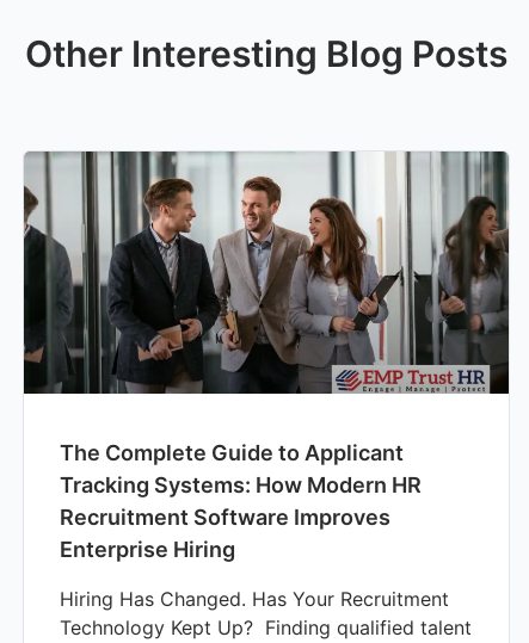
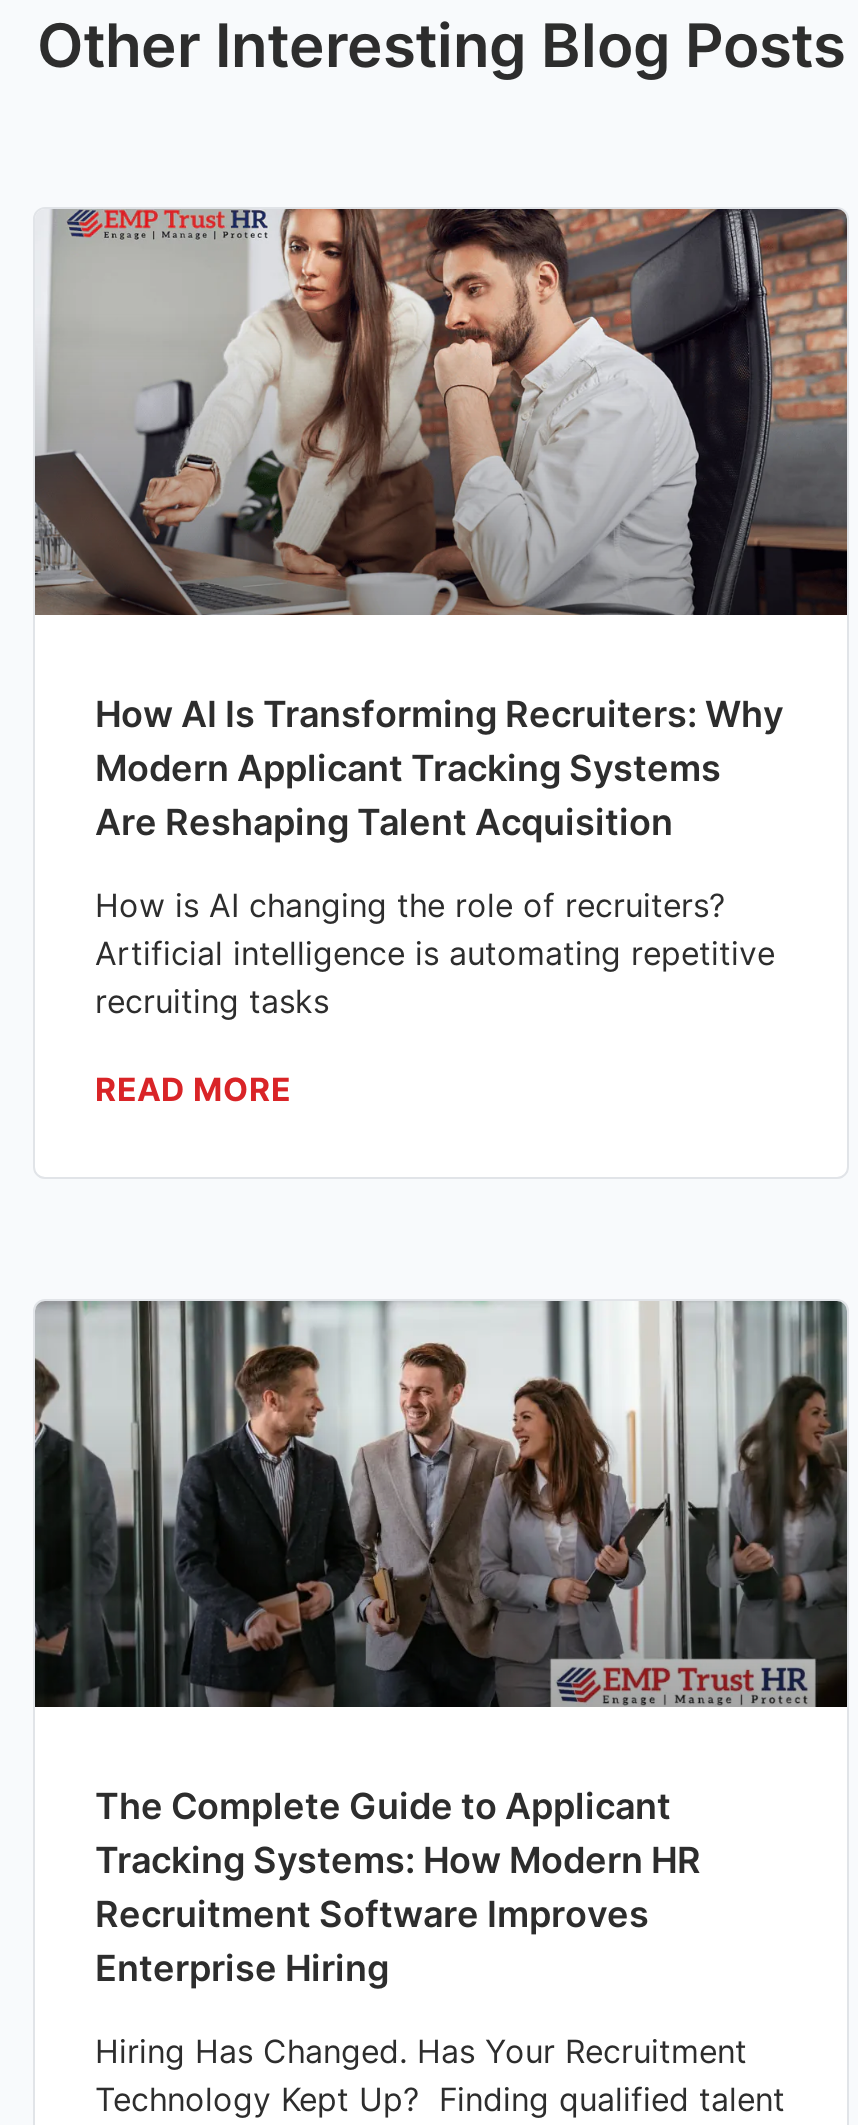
+ [image]
+ How AI Is Transforming Recruiters: Why
+ Modern Applicant Tracking Systems
+ Are Reshaping Talent Acquisition
+ How is AI changing the role of recruiters?
+ Artificial intelligence is automating repetitive
+ recruiting tasks
+ READ MORE
